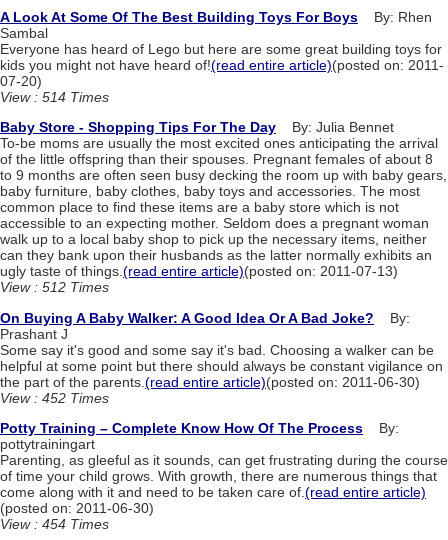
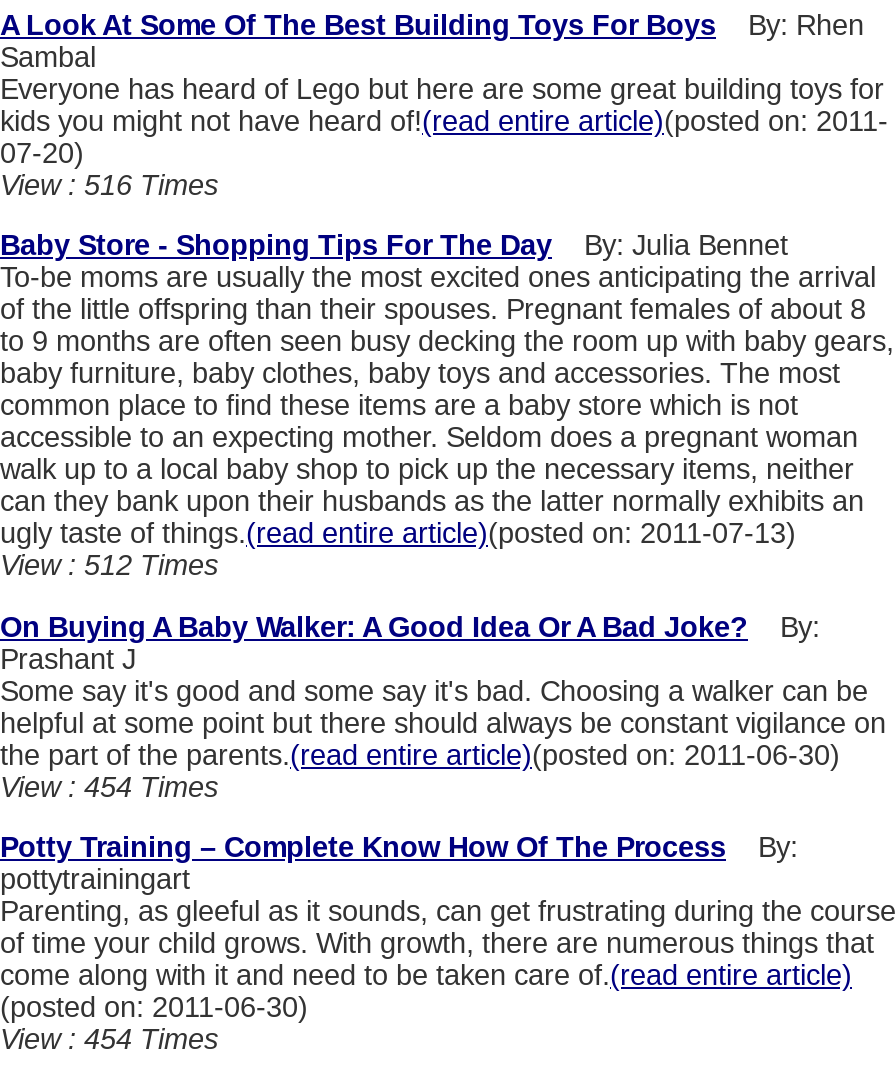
- View : 514 Times
+ View : 516 Times

- View : 452 Times
+ View : 454 Times
